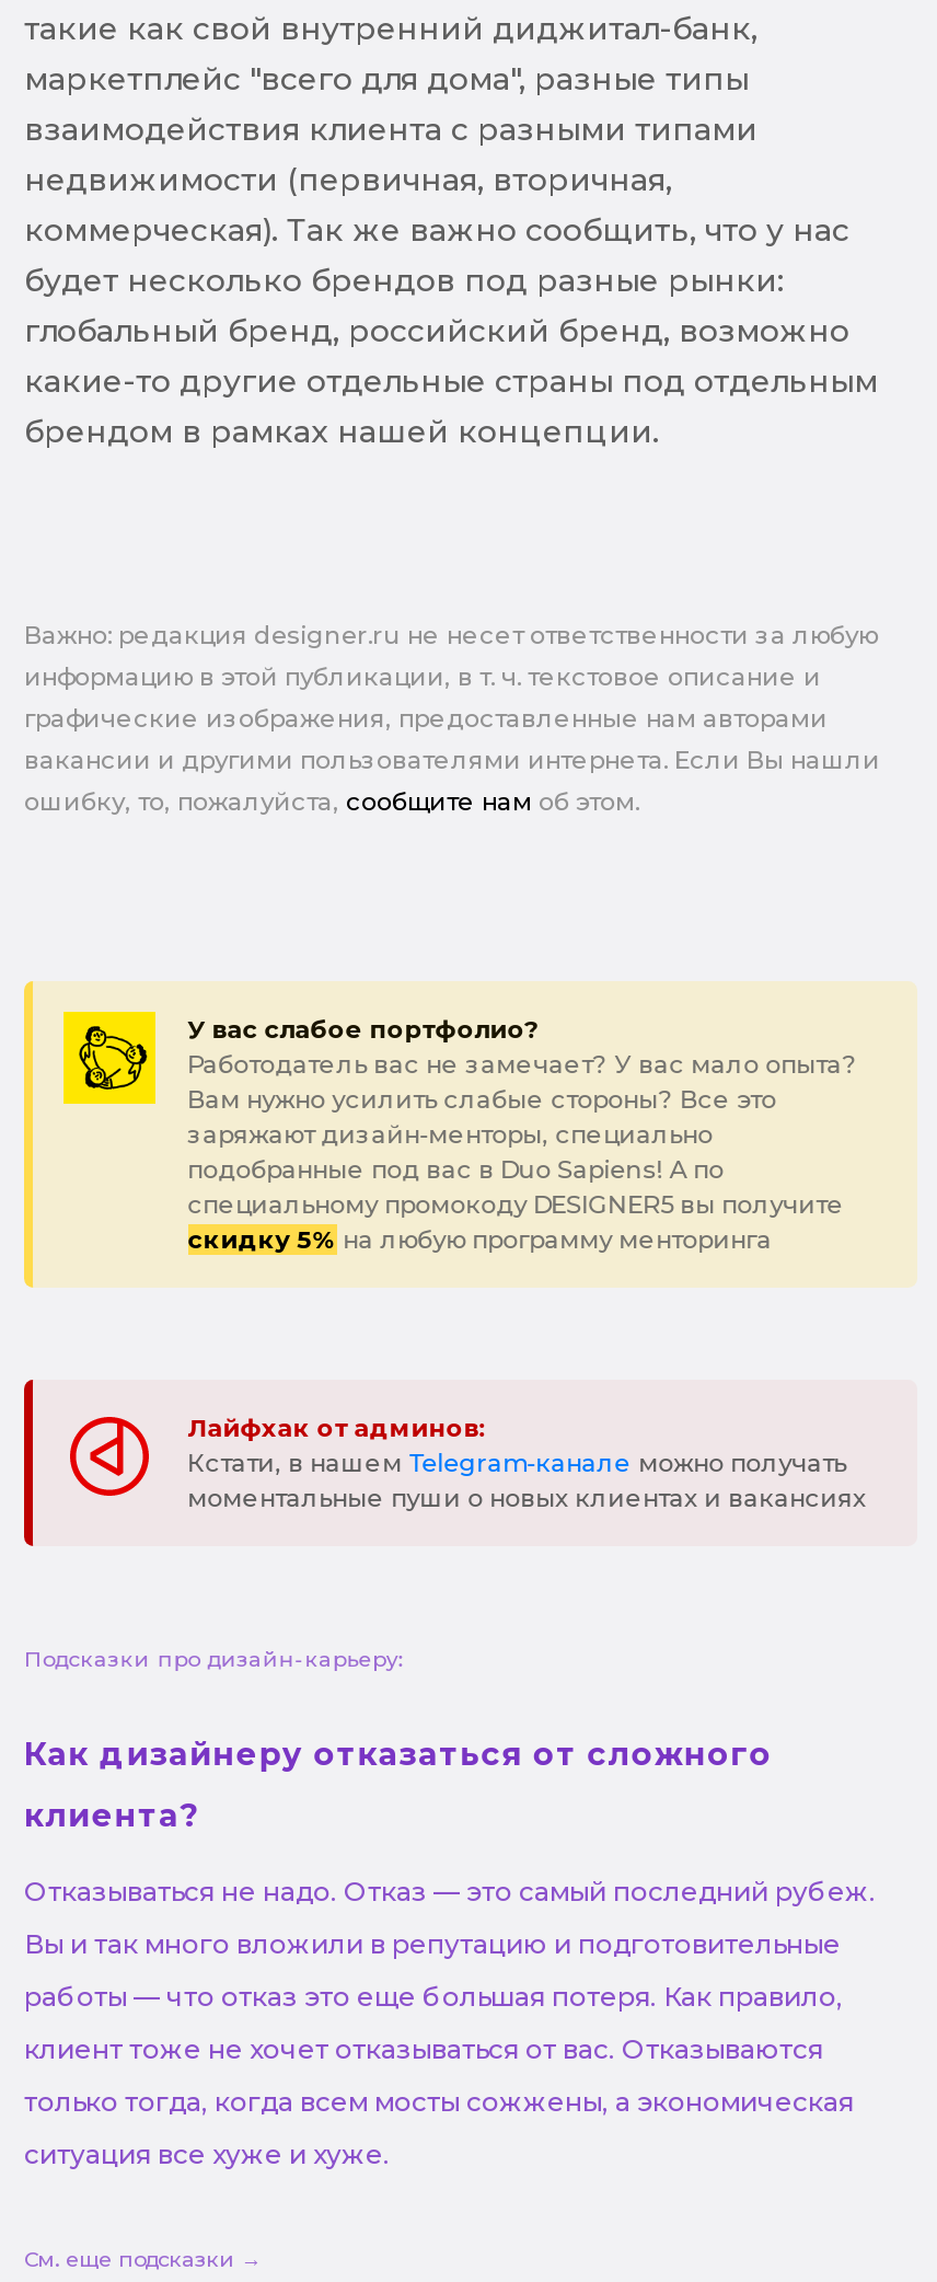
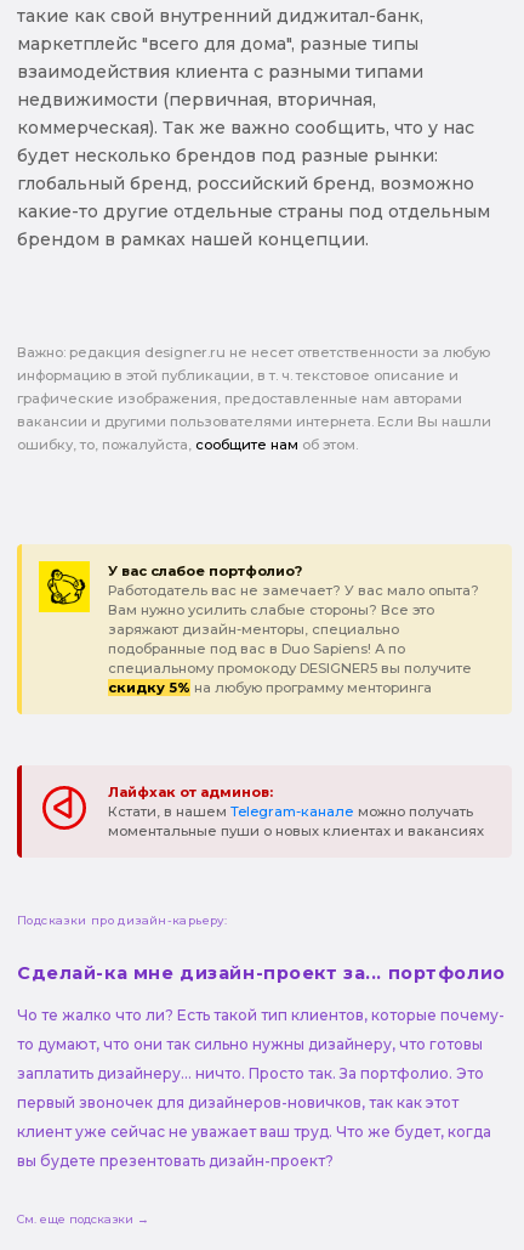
- Как дизайнеру отказаться от сложного
- клиента?
- Отказываться не надо. Отказ — это самый последний рубеж.
- Вы и так много вложили в репутацию и подготовительные
- работы — что отказ это еще большая потеря. Как правило,
- клиент тоже не хочет отказываться от вас. Отказываются
- только тогда, когда всем мосты сожжены, а экономическая
- ситуация все хуже и хуже.
+ Сделай-ка мне дизайн-проект за... портфолио
+ Чо те жалко что ли? Есть такой тип клиентов, которые почему-
+ то думают, что они так сильно нужны дизайнеру, что готовы
+ заплатить дизайнеру... ничто. Просто так. За портфолио. Это
+ первый звоночек для дизайнеров-новичков, так как этот
+ клиент уже сейчас не уважает ваш труд. Что же будет, когда
+ вы будете презентовать дизайн-проект?
